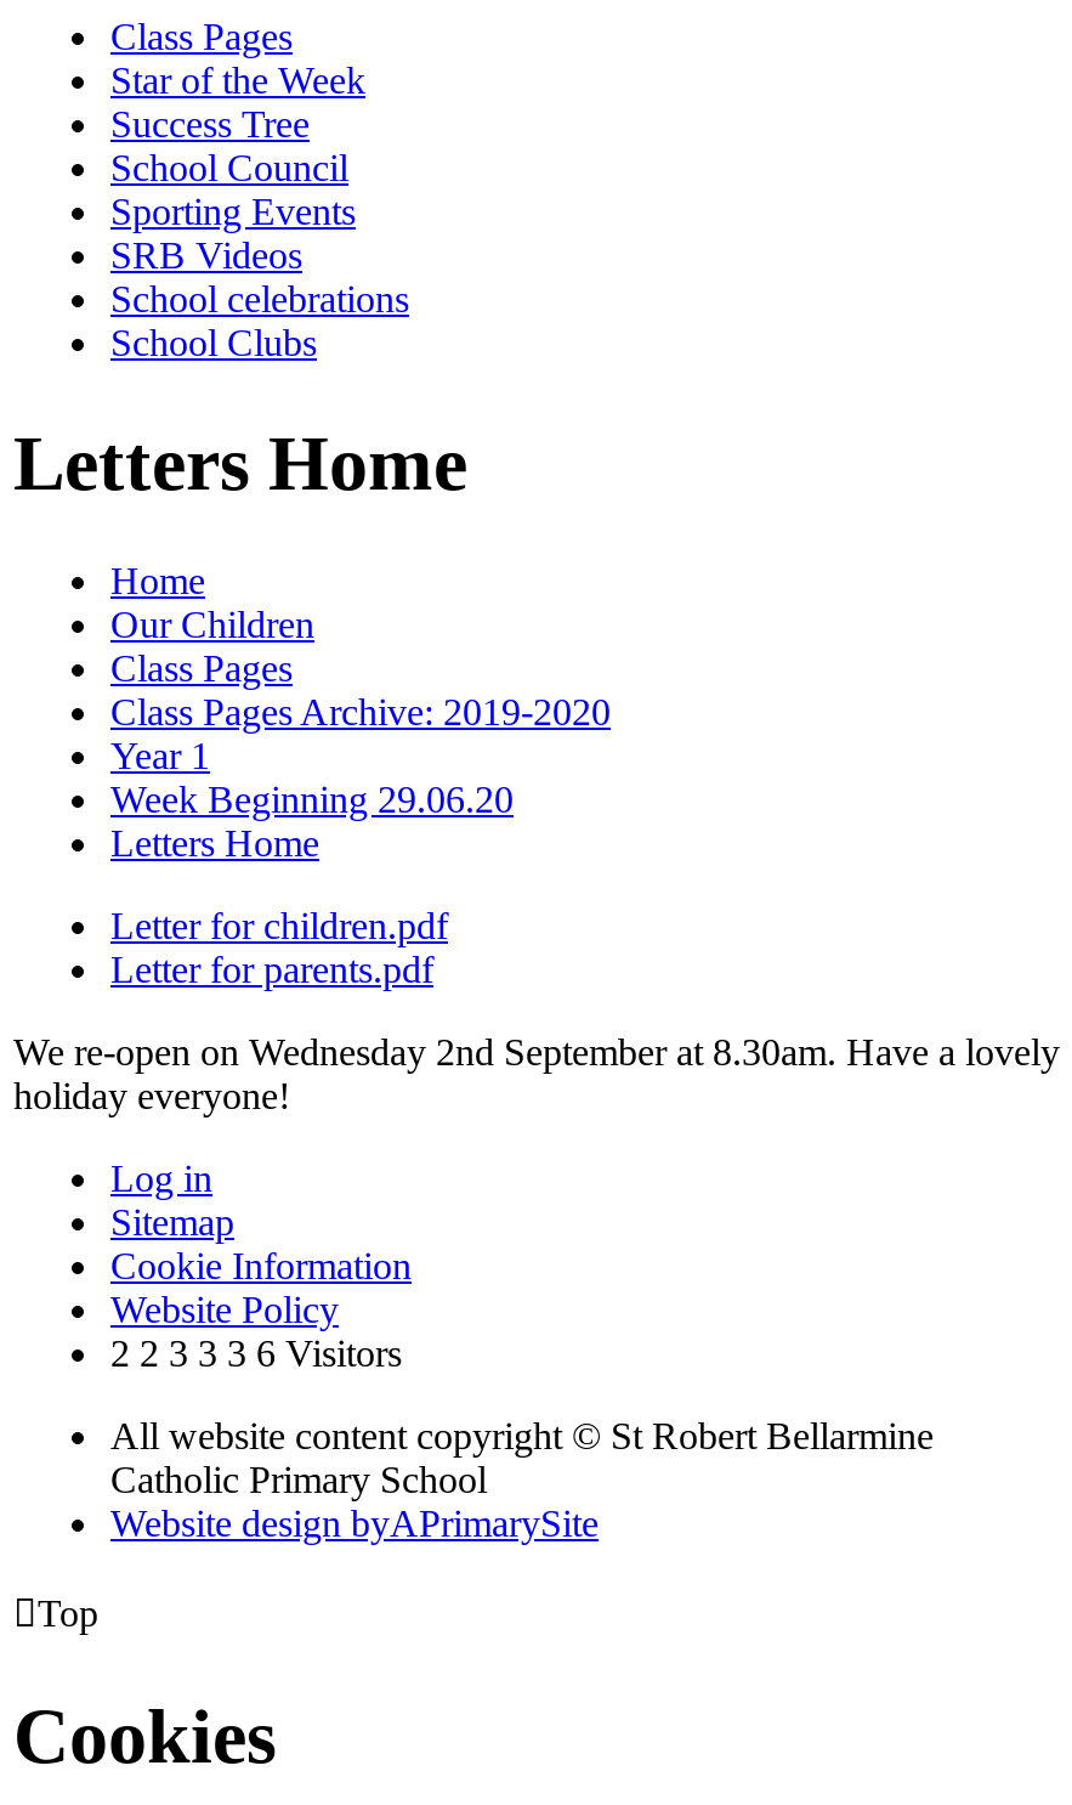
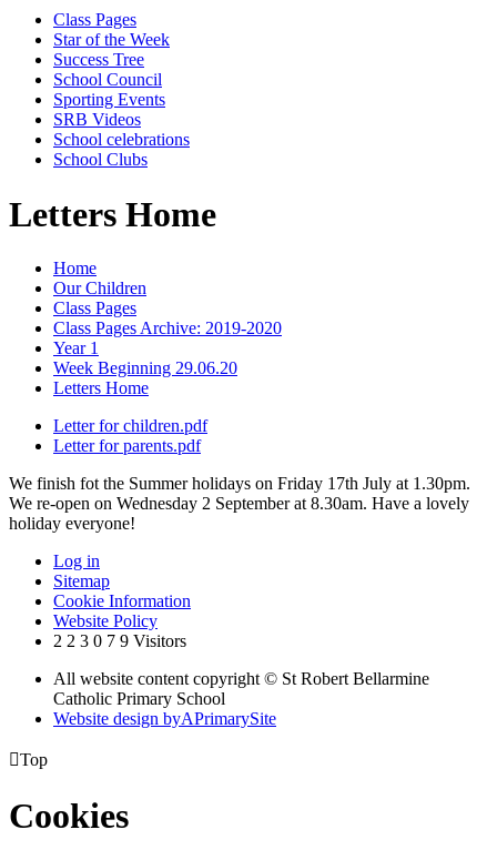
- We re-open on Wednesday 2nd September at 8.30am. Have a lovely
+ We finish fot the Summer holidays on Friday 17th July at 1.30pm.
+ We re-open on Wednesday 2 September at 8.30am. Have a lovely

- 2 2 3 3 3 6 Visitors
+ 2 2 3 0 7 9 Visitors
